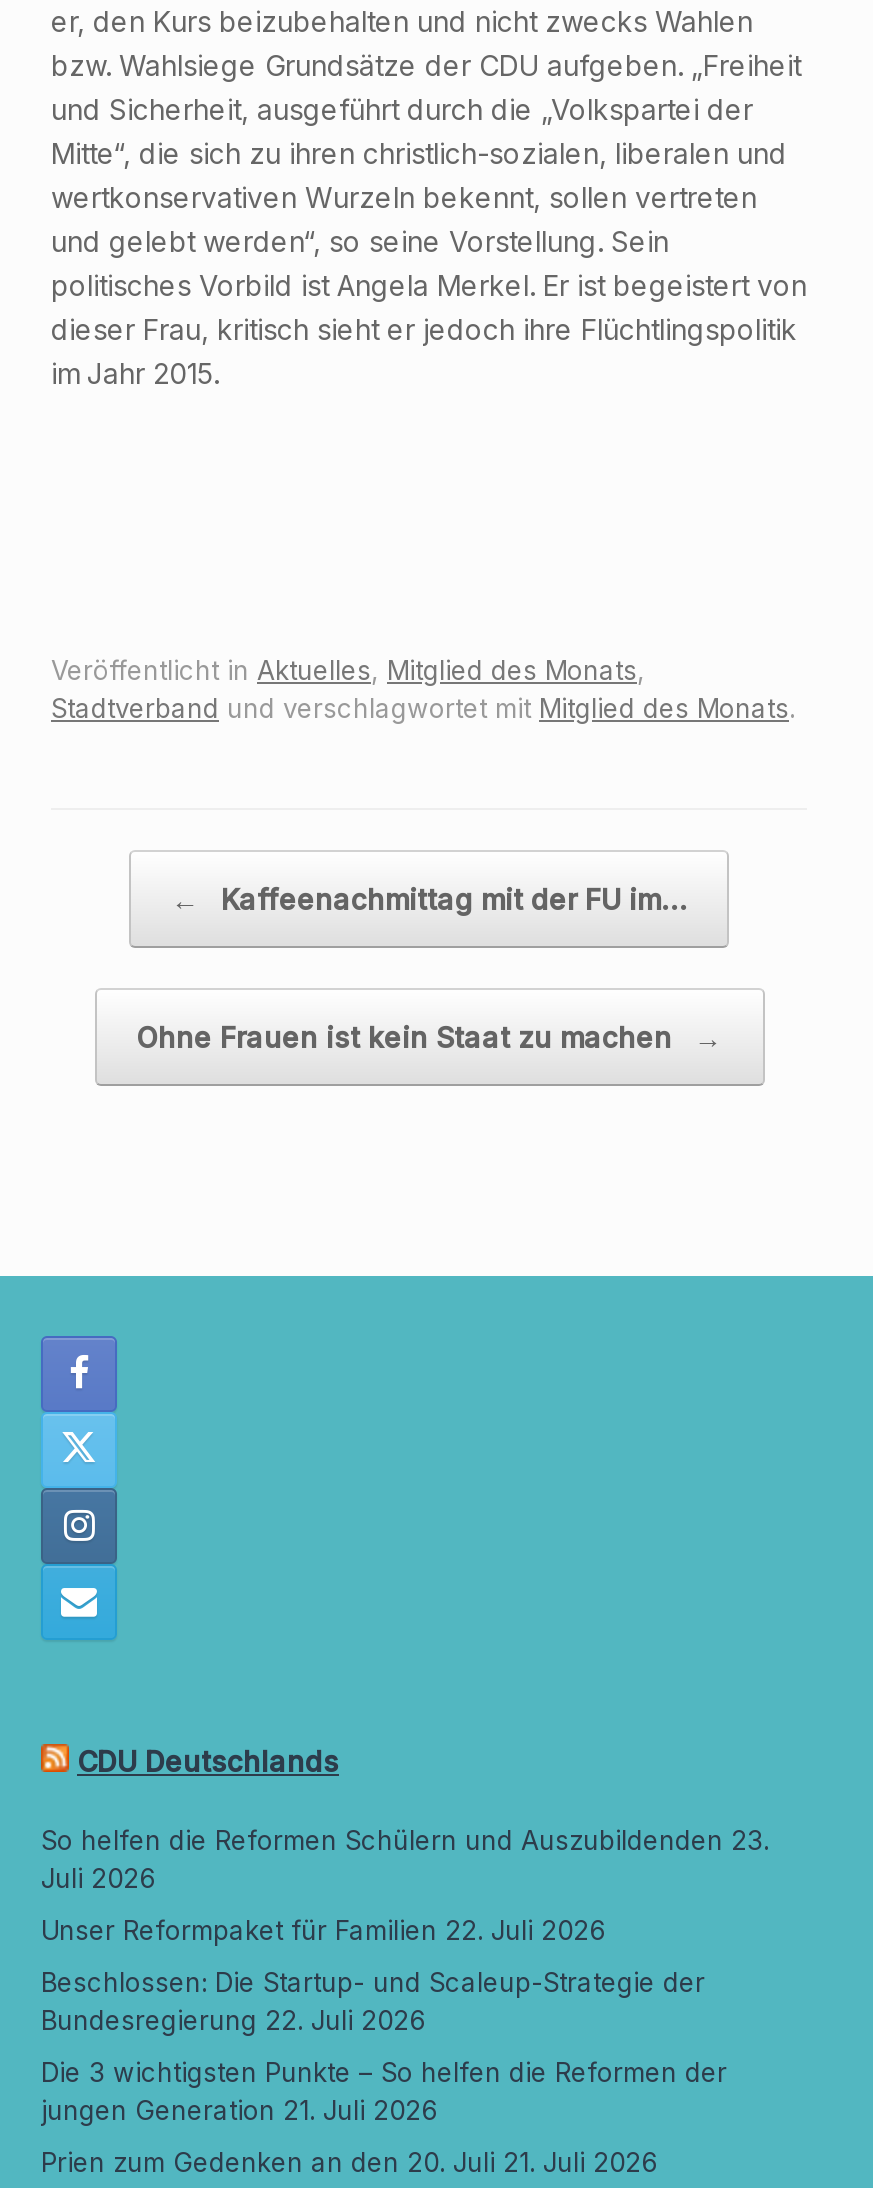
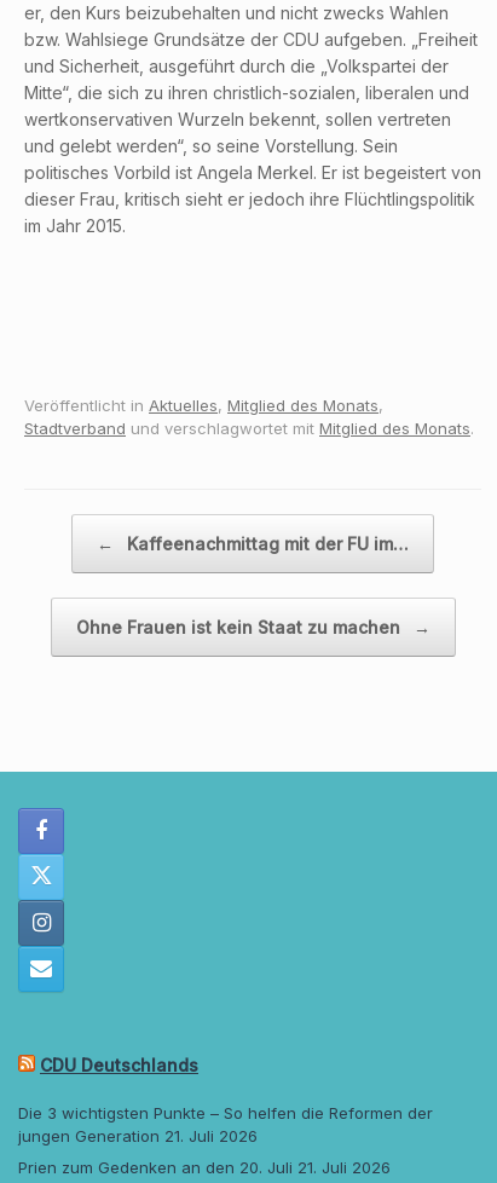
- So helfen die Reformen Schülern und Auszubildenden 23.
- Juli 2026
- Unser Reformpaket für Familien 22. Juli 2026
- Beschlossen: Die Startup- und Scaleup-Strategie der
- Bundesregierung 22. Juli 2026
